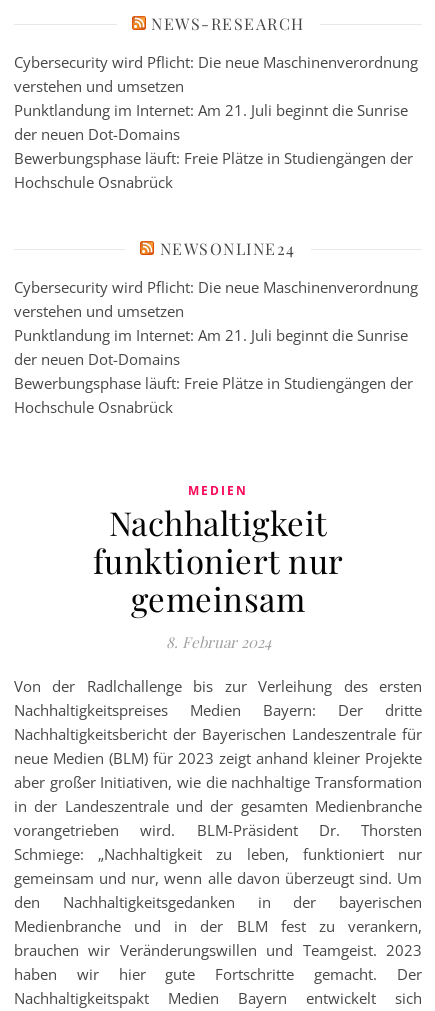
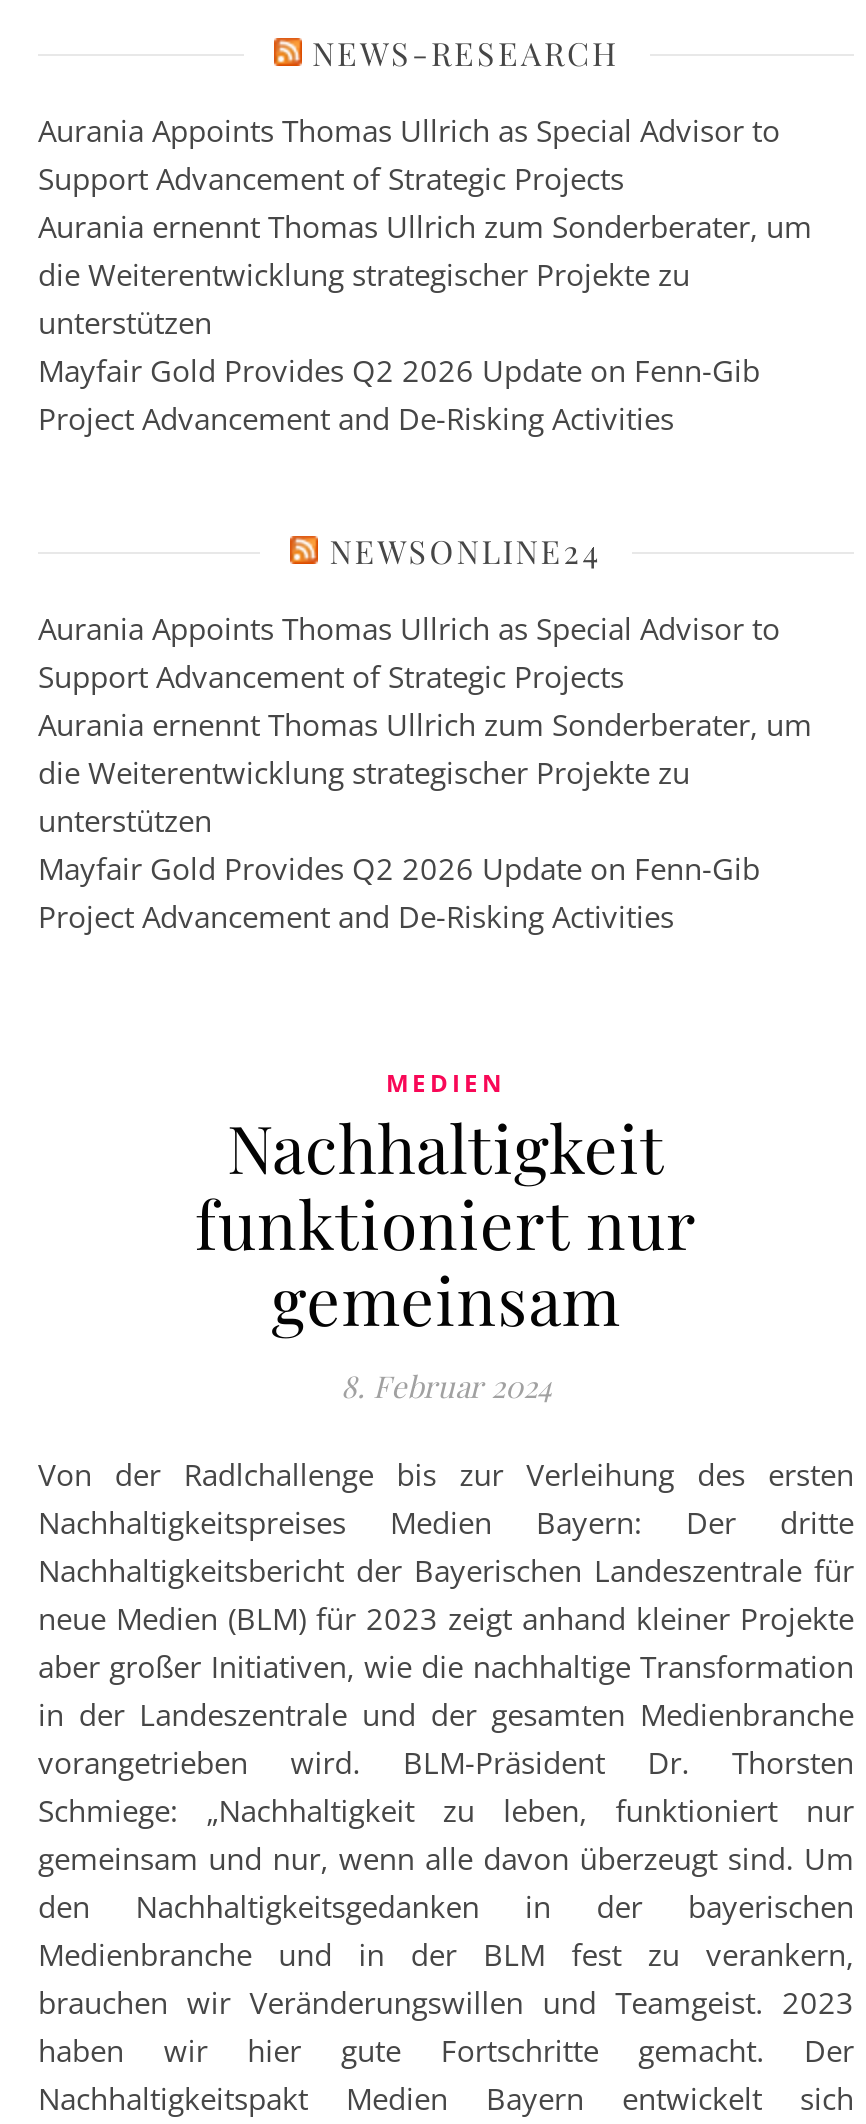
- Cybersecurity wird Pflicht: Die neue Maschinenverordnung
- verstehen und umsetzen
- Punktlandung im Internet: Am 21. Juli beginnt die Sunrise
- der neuen Dot-Domains
- Bewerbungsphase läuft: Freie Plätze in Studiengängen der
- Hochschule Osnabrück
+ Aurania Appoints Thomas Ullrich as Special Advisor to
+ Support Advancement of Strategic Projects
+ Aurania ernennt Thomas Ullrich zum Sonderberater, um
+ die Weiterentwicklung strategischer Projekte zu
+ unterstützen
+ Mayfair Gold Provides Q2 2026 Update on Fenn-Gib
+ Project Advancement and De-Risking Activities

- Cybersecurity wird Pflicht: Die neue Maschinenverordnung
- verstehen und umsetzen
- Punktlandung im Internet: Am 21. Juli beginnt die Sunrise
- der neuen Dot-Domains
- Bewerbungsphase läuft: Freie Plätze in Studiengängen der
- Hochschule Osnabrück
+ Aurania Appoints Thomas Ullrich as Special Advisor to
+ Support Advancement of Strategic Projects
+ Aurania ernennt Thomas Ullrich zum Sonderberater, um
+ die Weiterentwicklung strategischer Projekte zu
+ unterstützen
+ Mayfair Gold Provides Q2 2026 Update on Fenn-Gib
+ Project Advancement and De-Risking Activities
